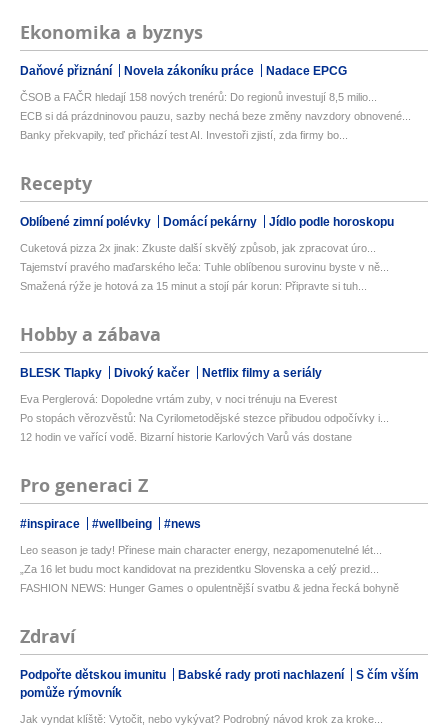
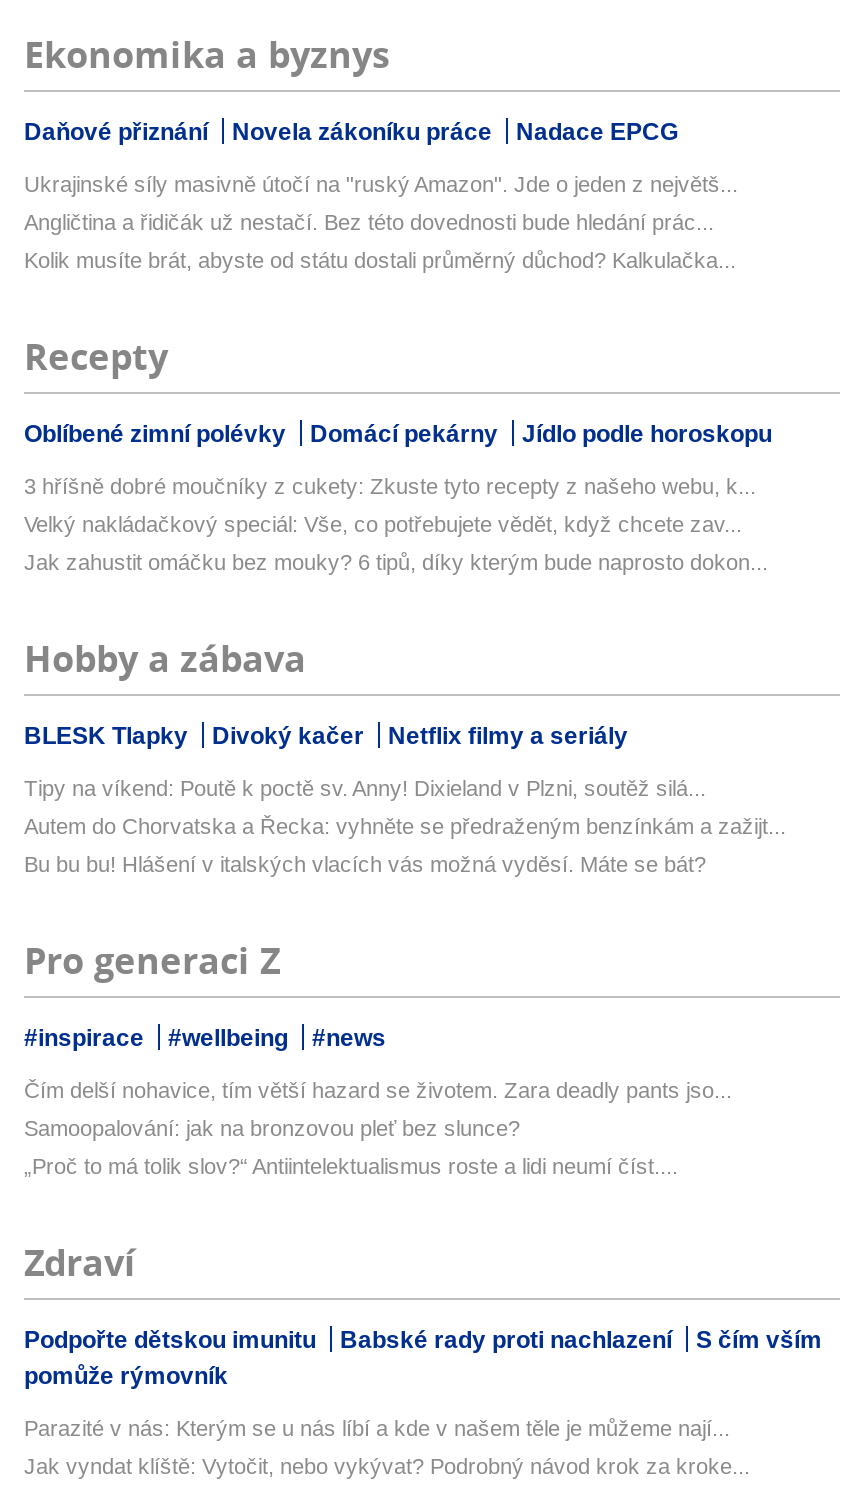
- ČSOB a FAČR hledají 158 nových trenérů: Do regionů investují 8,5 milio...
+ Ukrajinské síly masivně útočí na "ruský Amazon". Jde o jeden z největš...

- ECB si dá prázdninovou pauzu, sazby nechá beze změny navzdory obnovené...
+ Angličtina a řidičák už nestačí. Bez této dovednosti bude hledání prác...

- Banky překvapily, teď přichází test AI. Investoři zjistí, zda firmy bo...
+ Kolik musíte brát, abyste od státu dostali průměrný důchod? Kalkulačka...

- Cuketová pizza 2x jinak: Zkuste další skvělý způsob, jak zpracovat úro...
+ 3 hříšně dobré moučníky z cukety: Zkuste tyto recepty z našeho webu, k...

- Tajemství pravého maďarského leča: Tuhle oblíbenou surovinu byste v ně...
+ Velký nakládačkový speciál: Vše, co potřebujete vědět, když chcete zav...

- Smažená rýže je hotová za 15 minut a stojí pár korun: Připravte si tuh...
+ Jak zahustit omáčku bez mouky? 6 tipů, díky kterým bude naprosto dokon...

- Eva Perglerová: Dopoledne vrtám zuby, v noci trénuju na Everest
+ Tipy na víkend: Poutě k poctě sv. Anny! Dixieland v Plzni, soutěž silá...

- Po stopách věrozvěstů: Na Cyrilometodějské stezce přibudou odpočívky i...
+ Autem do Chorvatska a Řecka: vyhněte se předraženým benzínkám a zažijt...

- 12 hodin ve vařící vodě. Bizarní historie Karlových Varů vás dostane
+ Bu bu bu! Hlášení v italských vlacích vás možná vyděsí. Máte se bát?

- Leo season je tady! Přinese main character energy, nezapomenutelné lét...
+ Čím delší nohavice, tím větší hazard se životem. Zara deadly pants jso...

- „Za 16 let budu moct kandidovat na prezidentku Slovenska a celý prezid...
+ Samoopalování: jak na bronzovou pleť bez slunce?

- FASHION NEWS: Hunger Games o opulentnější svatbu & jedna řecká bohyně
+ „Proč to má tolik slov?“ Antiintelektualismus roste a lidi neumí číst....

+ Parazité v nás: Kterým se u nás líbí a kde v našem těle je můžeme nají...
